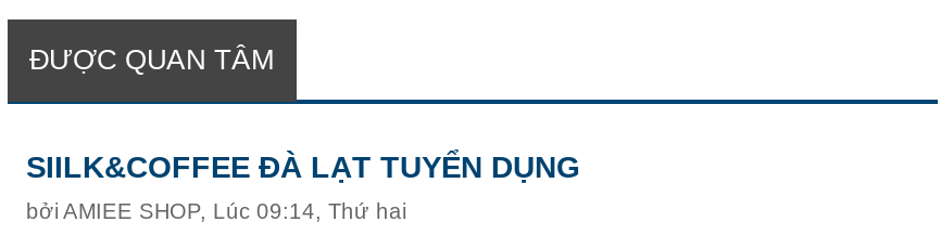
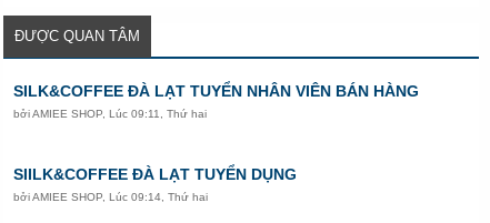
+ SILK&COFFEE ĐÀ LẠT TUYỂN NHÂN VIÊN BÁN HÀNG
+ bởi AMIEE SHOP, Lúc 09:11, Thứ hai
